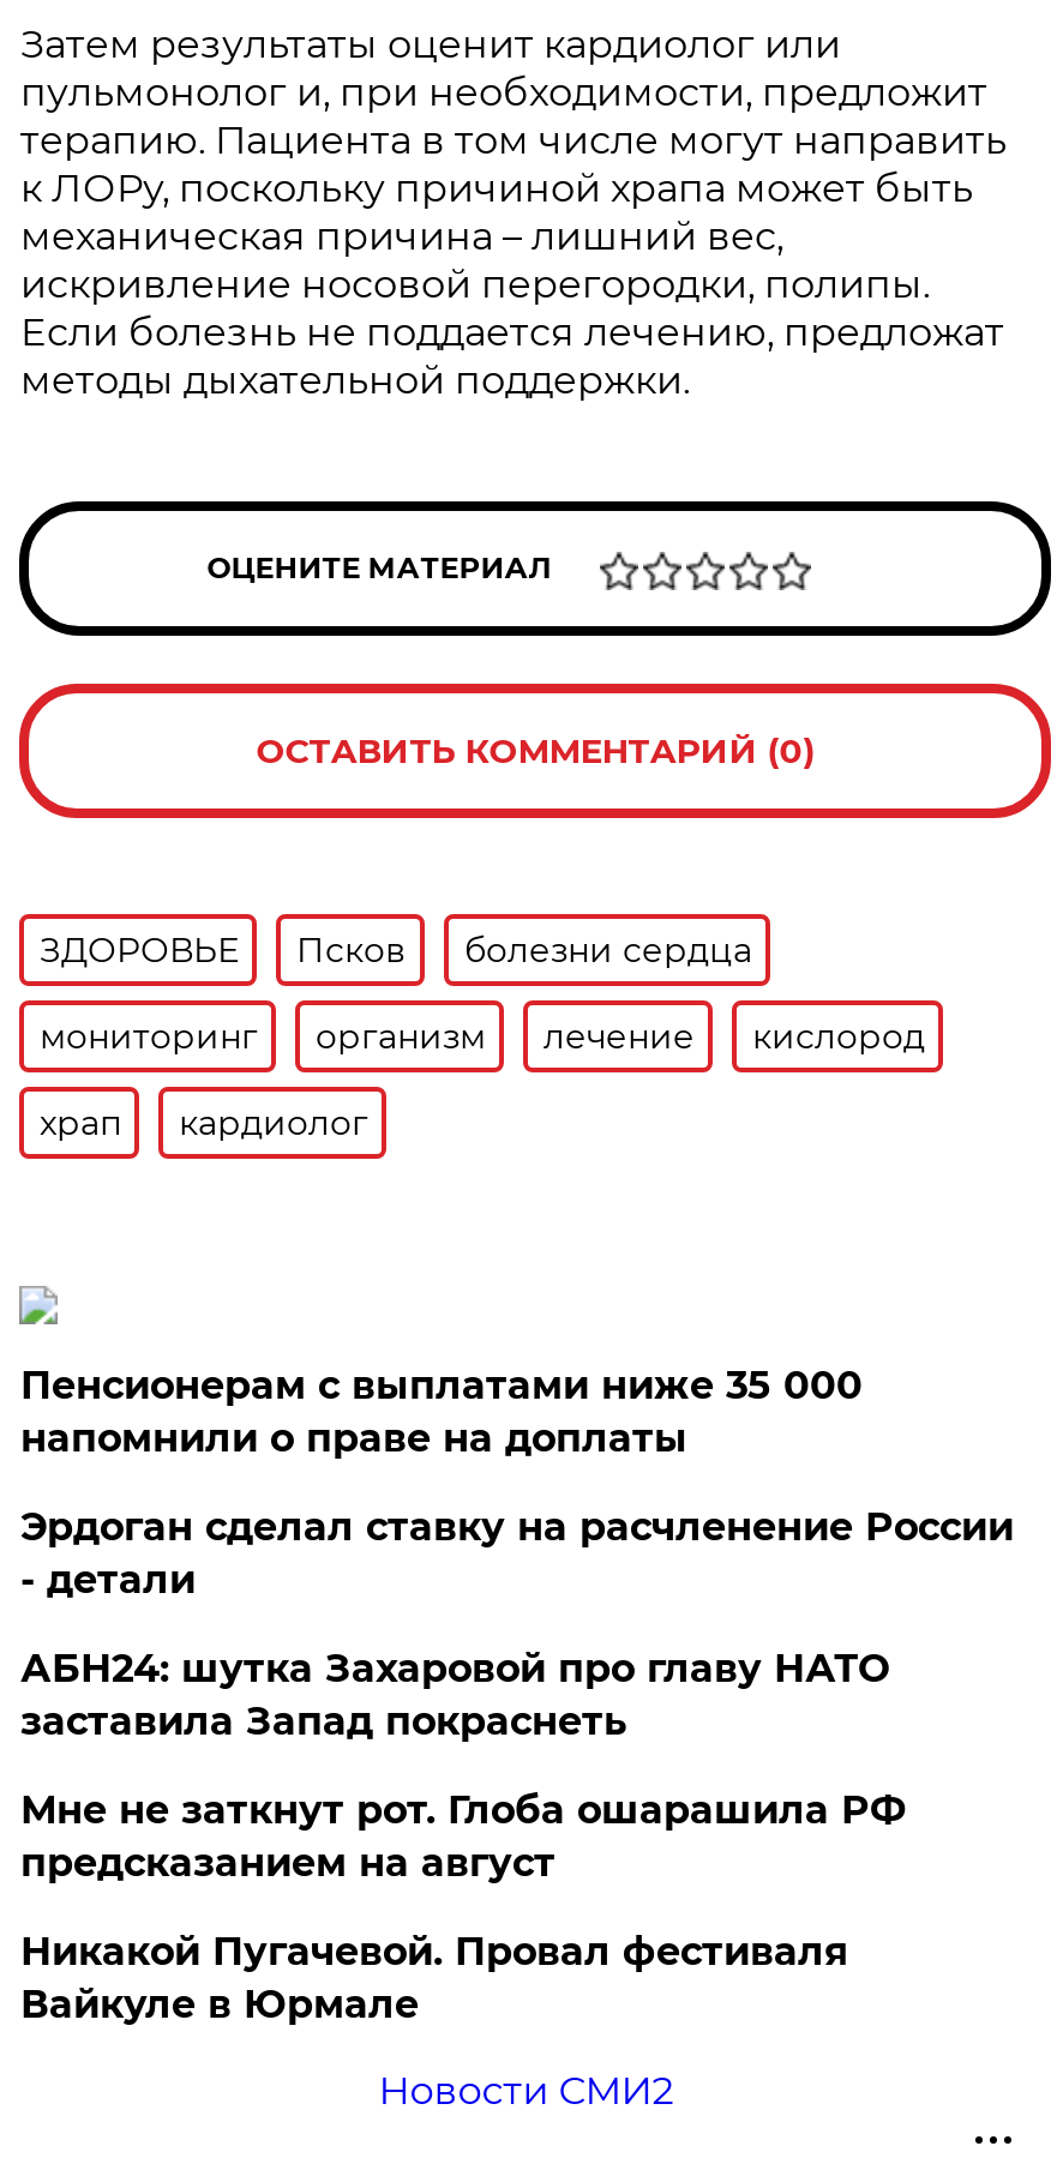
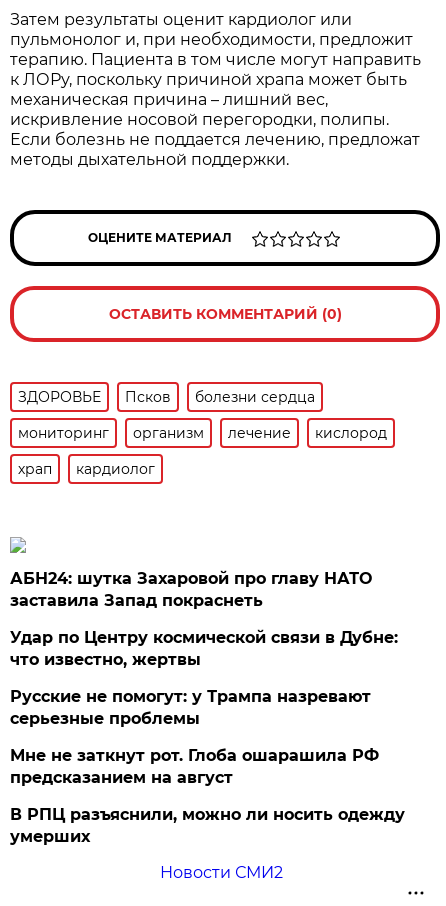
- Пенсионерам с выплатами ниже 35 000
- напомнили о праве на доплаты
- Эрдоган сделал ставку на расчленение России
- - детали

moved up: АБН24: шутка Захаровой про главу НАТО | заставила Запад покраснеть

+ Удар по Центру космической связи в Дубне:
+ что известно, жертвы
+ Русские не помогут: у Трампа назревают
+ серьезные проблемы

- Никакой Пугачевой. Провал фестиваля
- Вайкуле в Юрмале
+ В РПЦ разъяснили, можно ли носить одежду
+ умерших
